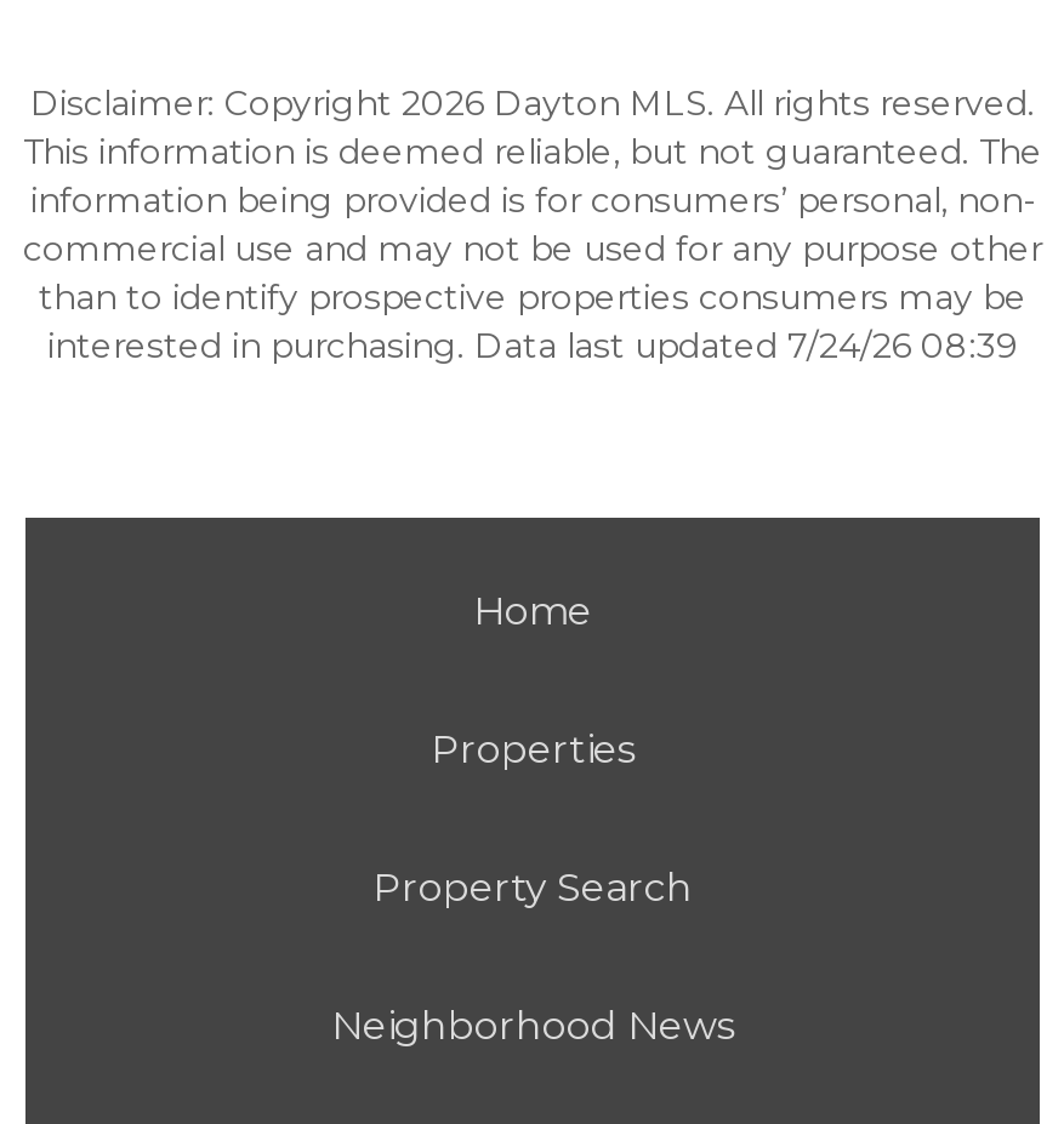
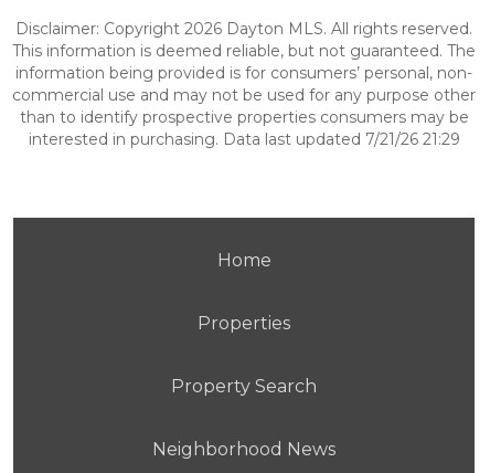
- interested in purchasing. Data last updated 7/24/26 08:39
+ interested in purchasing. Data last updated 7/21/26 21:29
